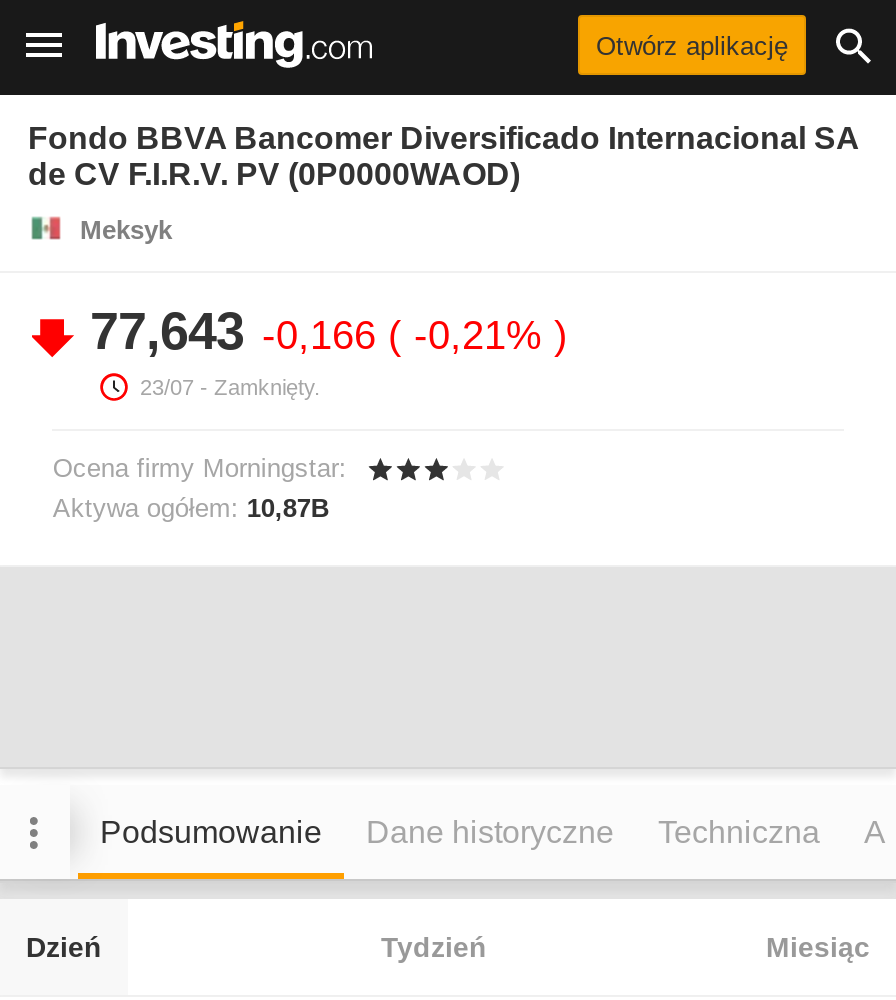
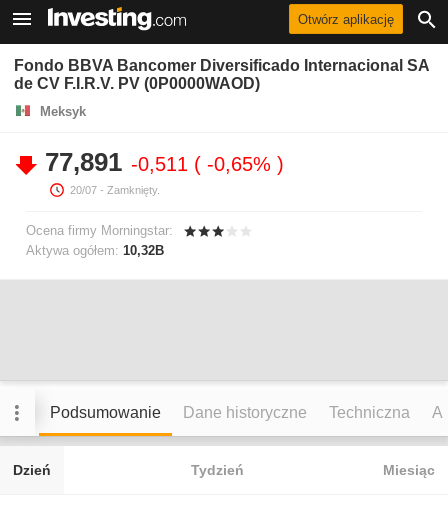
- 77,643 -0,166 -0,21%
+ 77,891 -0,511 -0,65%

- 23/07 - Zamknięty.
+ 20/07 - Zamknięty.

- Aktywa ogółem: 10,87B
+ Aktywa ogółem: 10,32B
